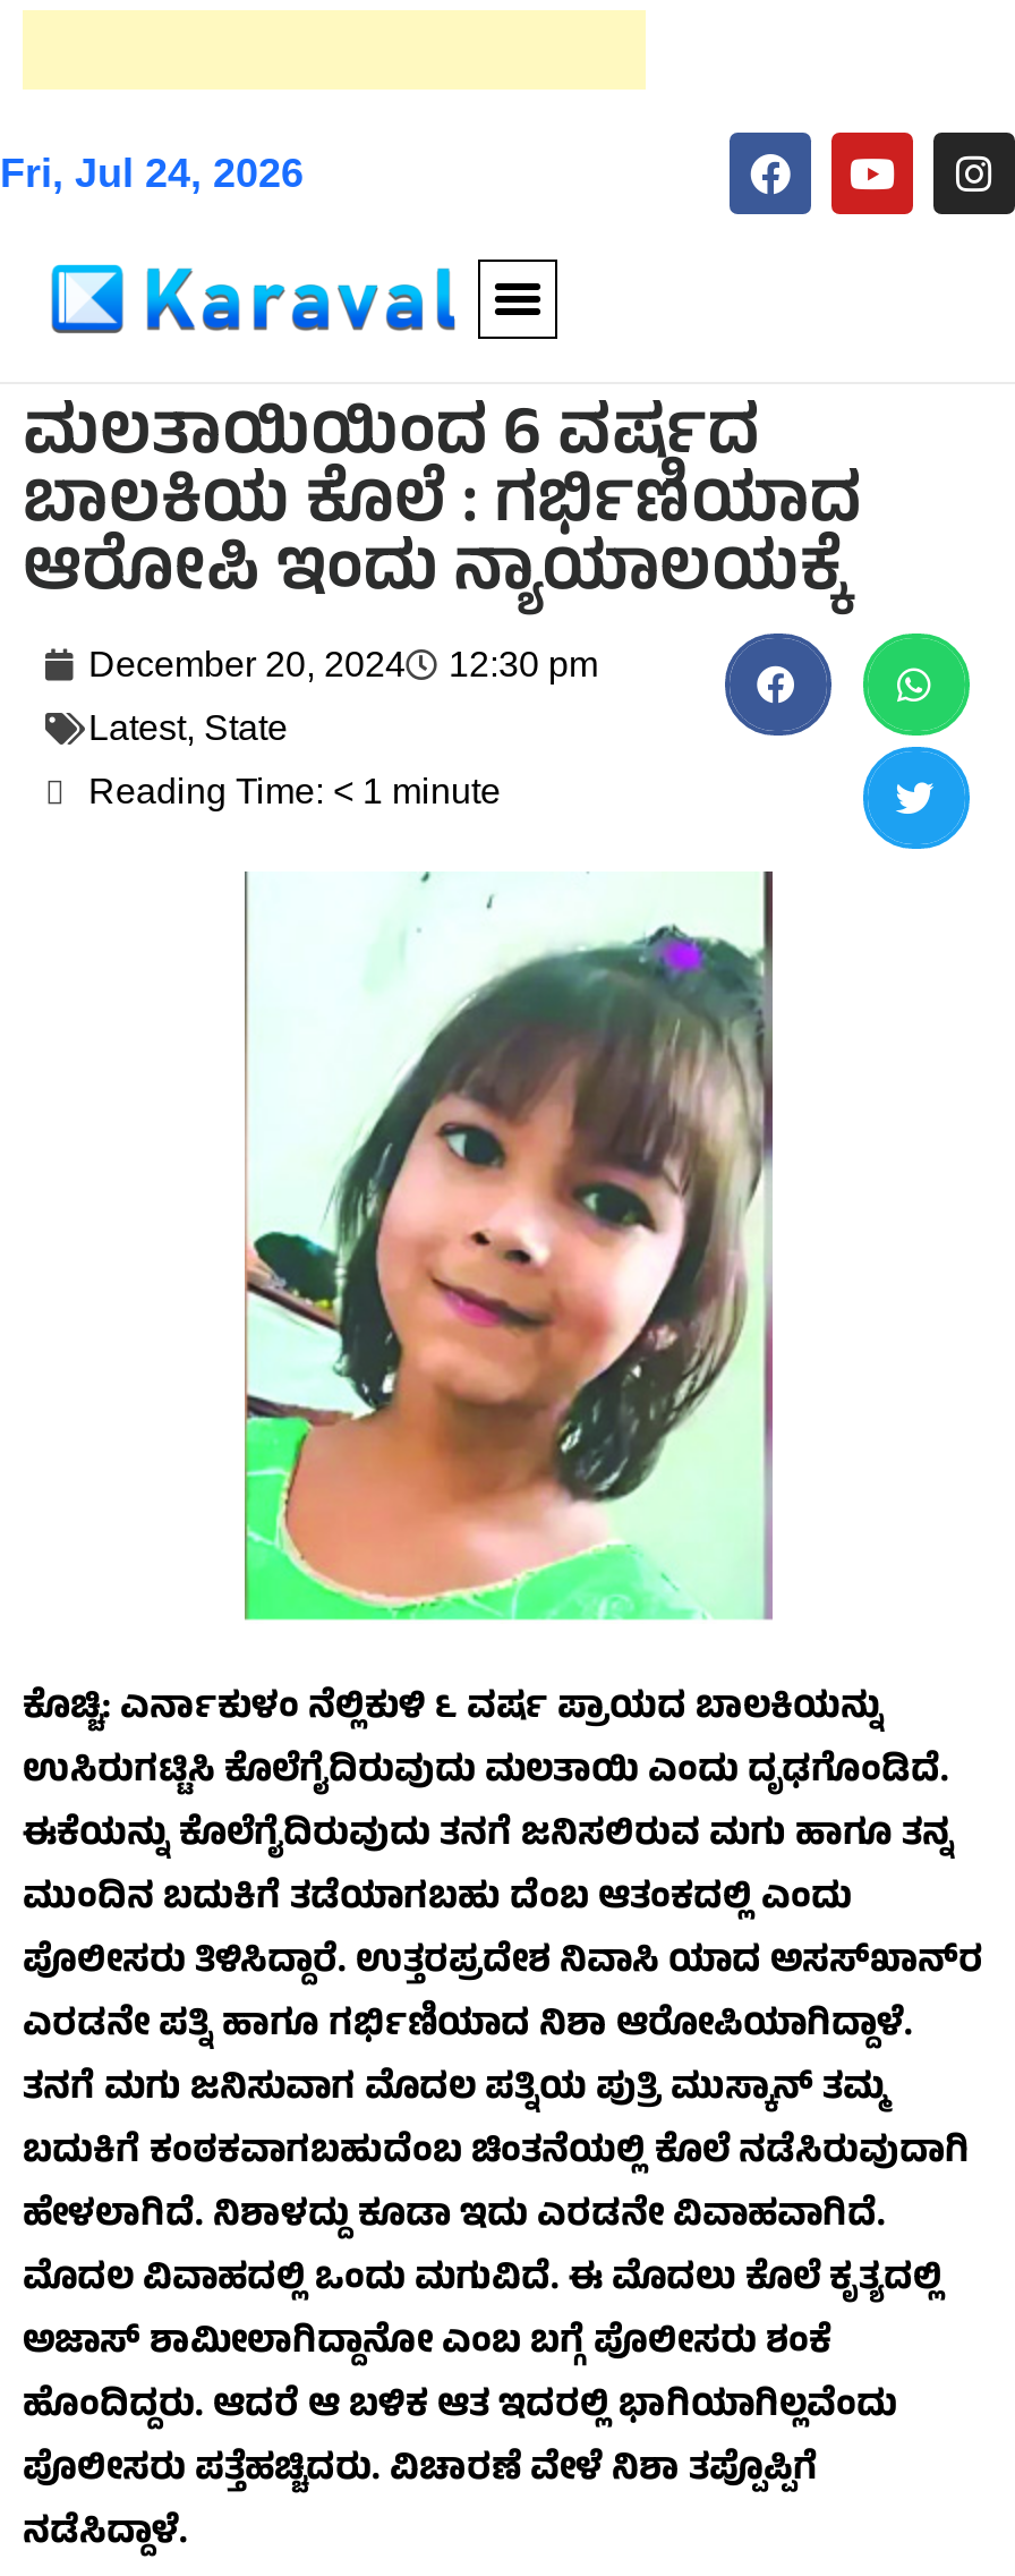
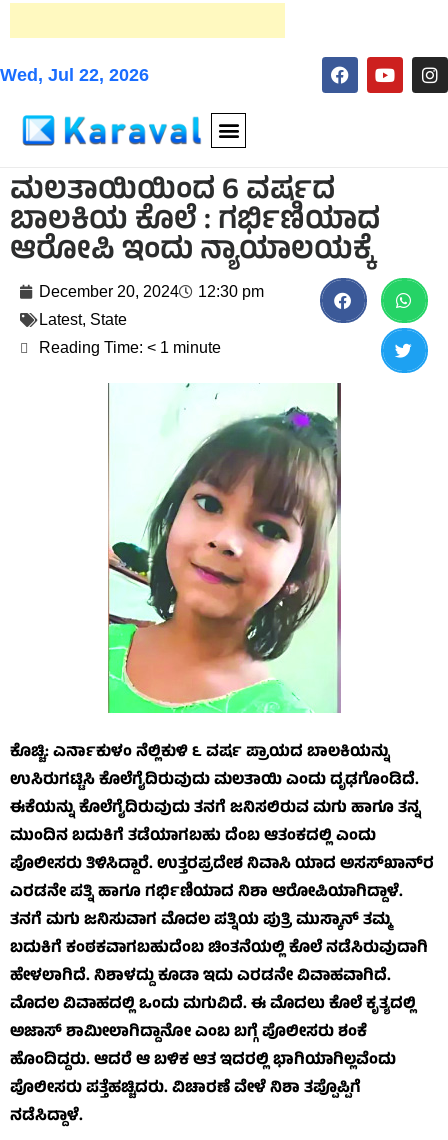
- Fri, Jul 24, 2026
+ Wed, Jul 22, 2026
